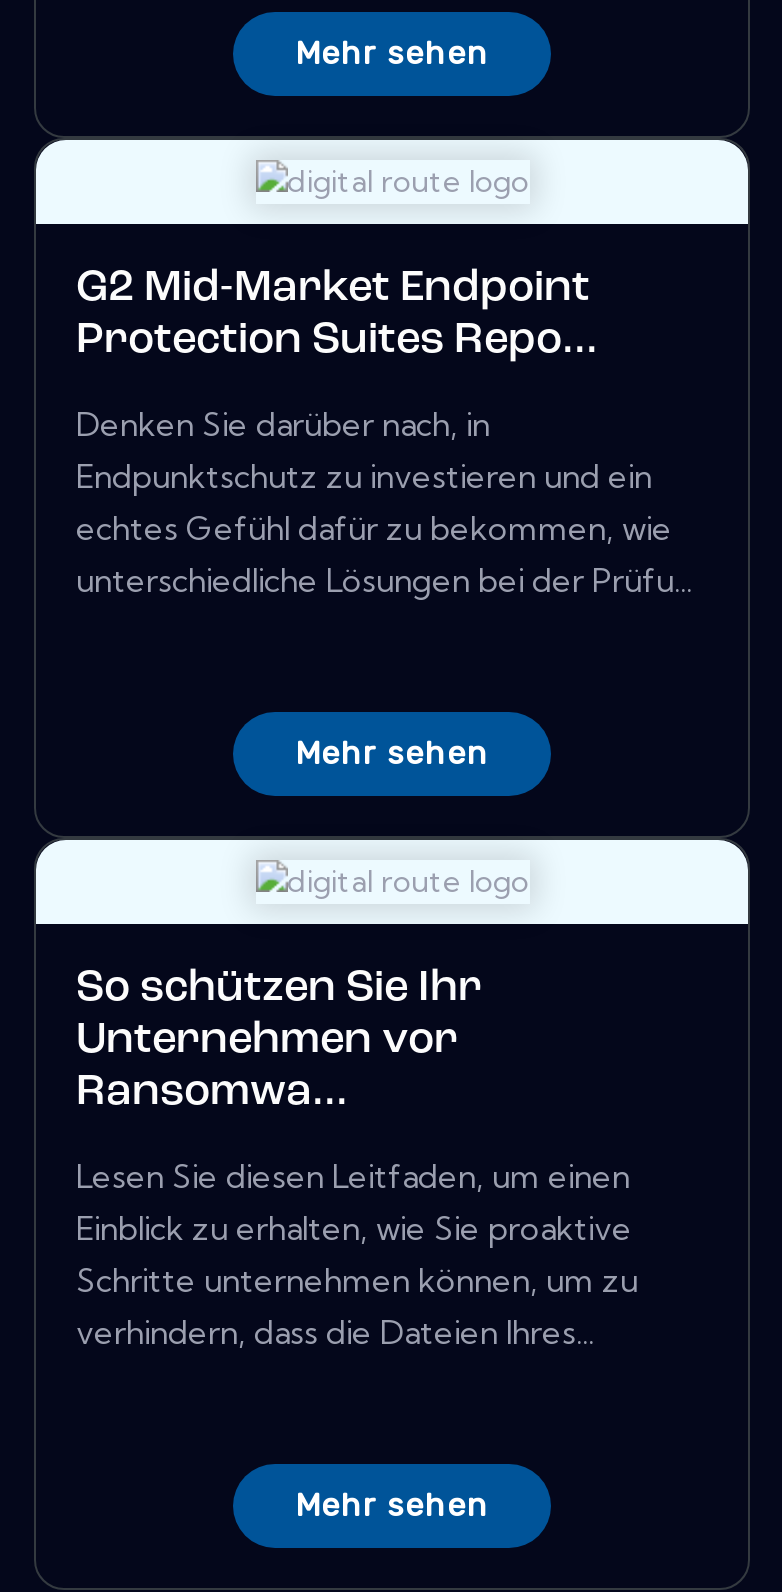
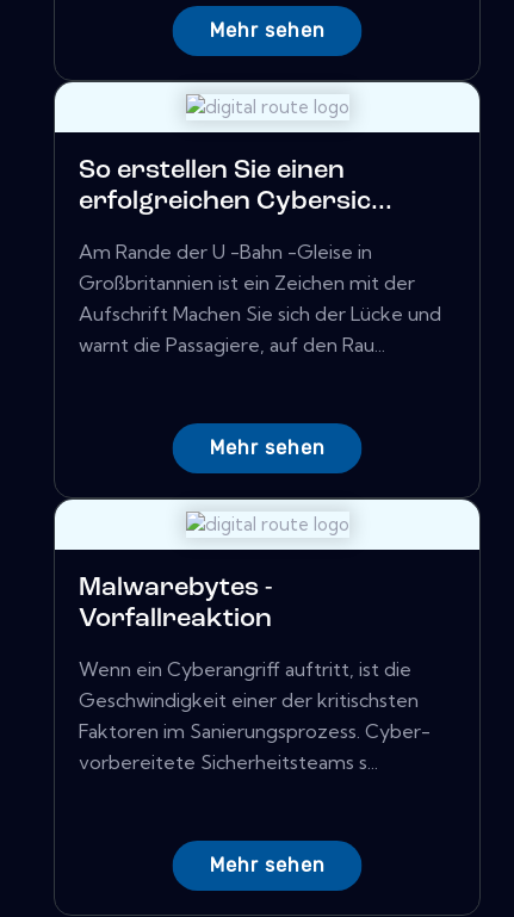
- G2 Mid-Market Endpoint
- Protection Suites Repo...
+ So erstellen Sie einen
+ erfolgreichen Cybersic...

- Denken Sie darüber nach, in
- Endpunktschutz zu investieren und ein
- echtes Gefühl dafür zu bekommen, wie
- unterschiedliche Lösungen bei der Prüfu...
+ Am Rande der U -Bahn -Gleise in
+ Großbritannien ist ein Zeichen mit der
+ Aufschrift Machen Sie sich der Lücke und
+ warnt die Passagiere, auf den Rau...

- So schützen Sie Ihr
- Unternehmen vor
- Ransomwa...
+ Malwarebytes -
+ Vorfallreaktion

- Lesen Sie diesen Leitfaden, um einen
- Einblick zu erhalten, wie Sie proaktive
- Schritte unternehmen können, um zu
- verhindern, dass die Dateien Ihres...
+ Wenn ein Cyberangriff auftritt, ist die
+ Geschwindigkeit einer der kritischsten
+ Faktoren im Sanierungsprozess. Cyber-
+ vorbereitete Sicherheitsteams s...
